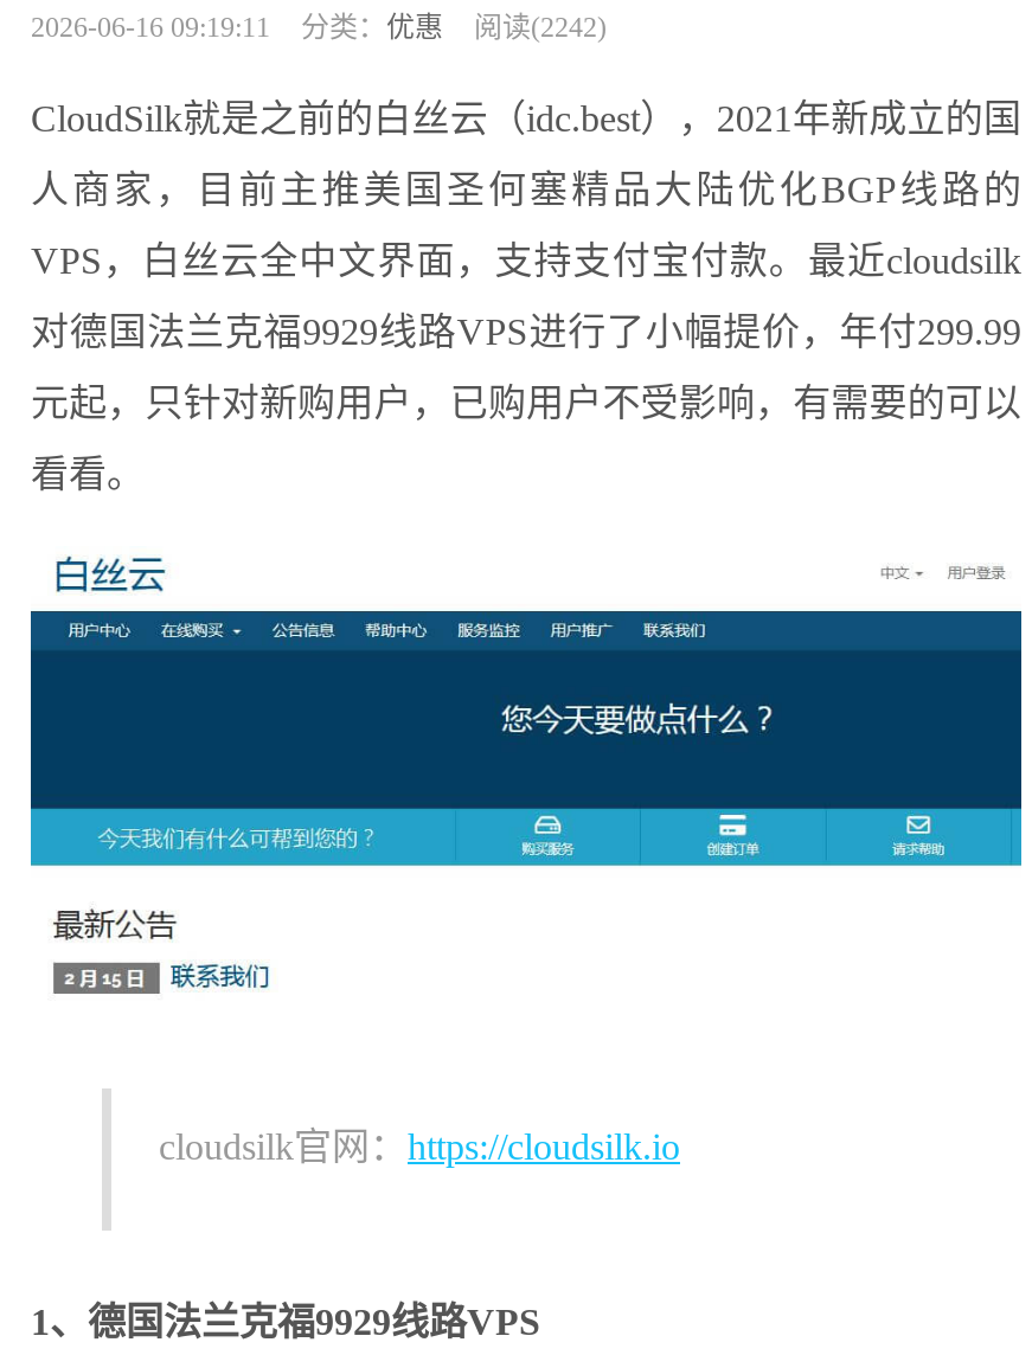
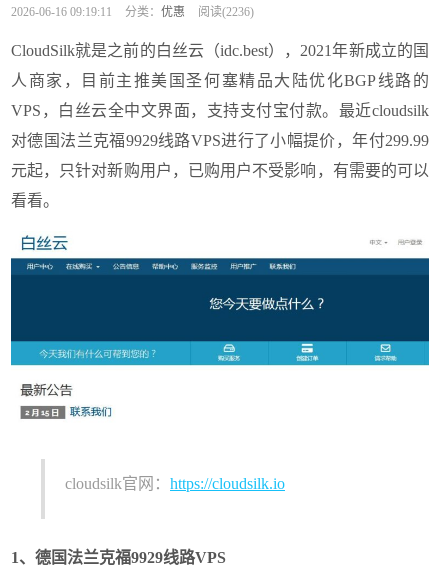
- 2026-06-16 09:19:11 分类：优惠 阅读(2242)
+ 2026-06-16 09:19:11 分类：优惠 阅读(2236)
